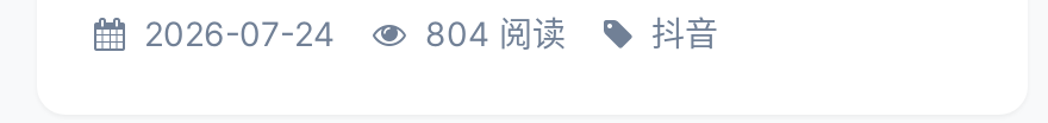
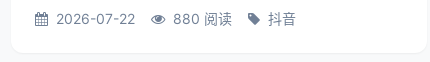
- 2026-07-24
- 804 阅读
+ 2026-07-22
+ 880 阅读
